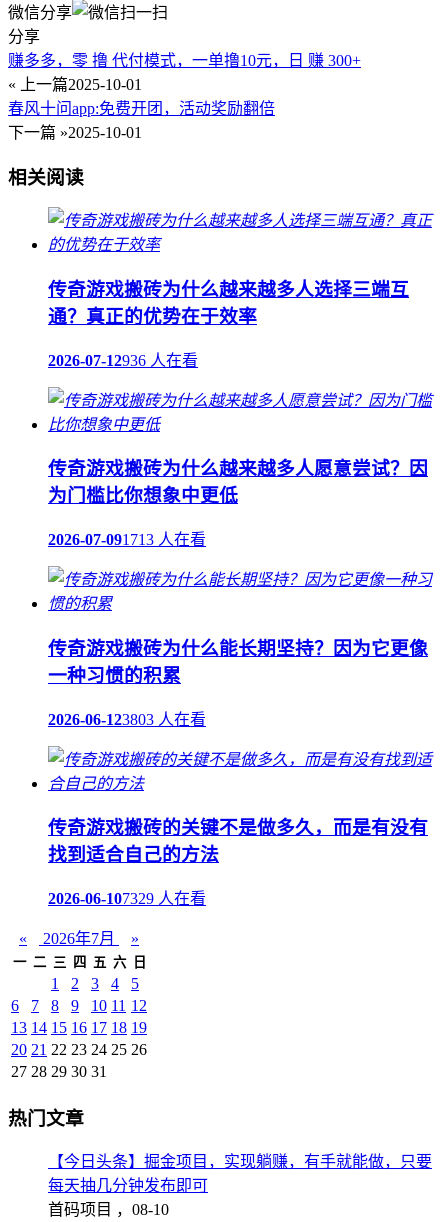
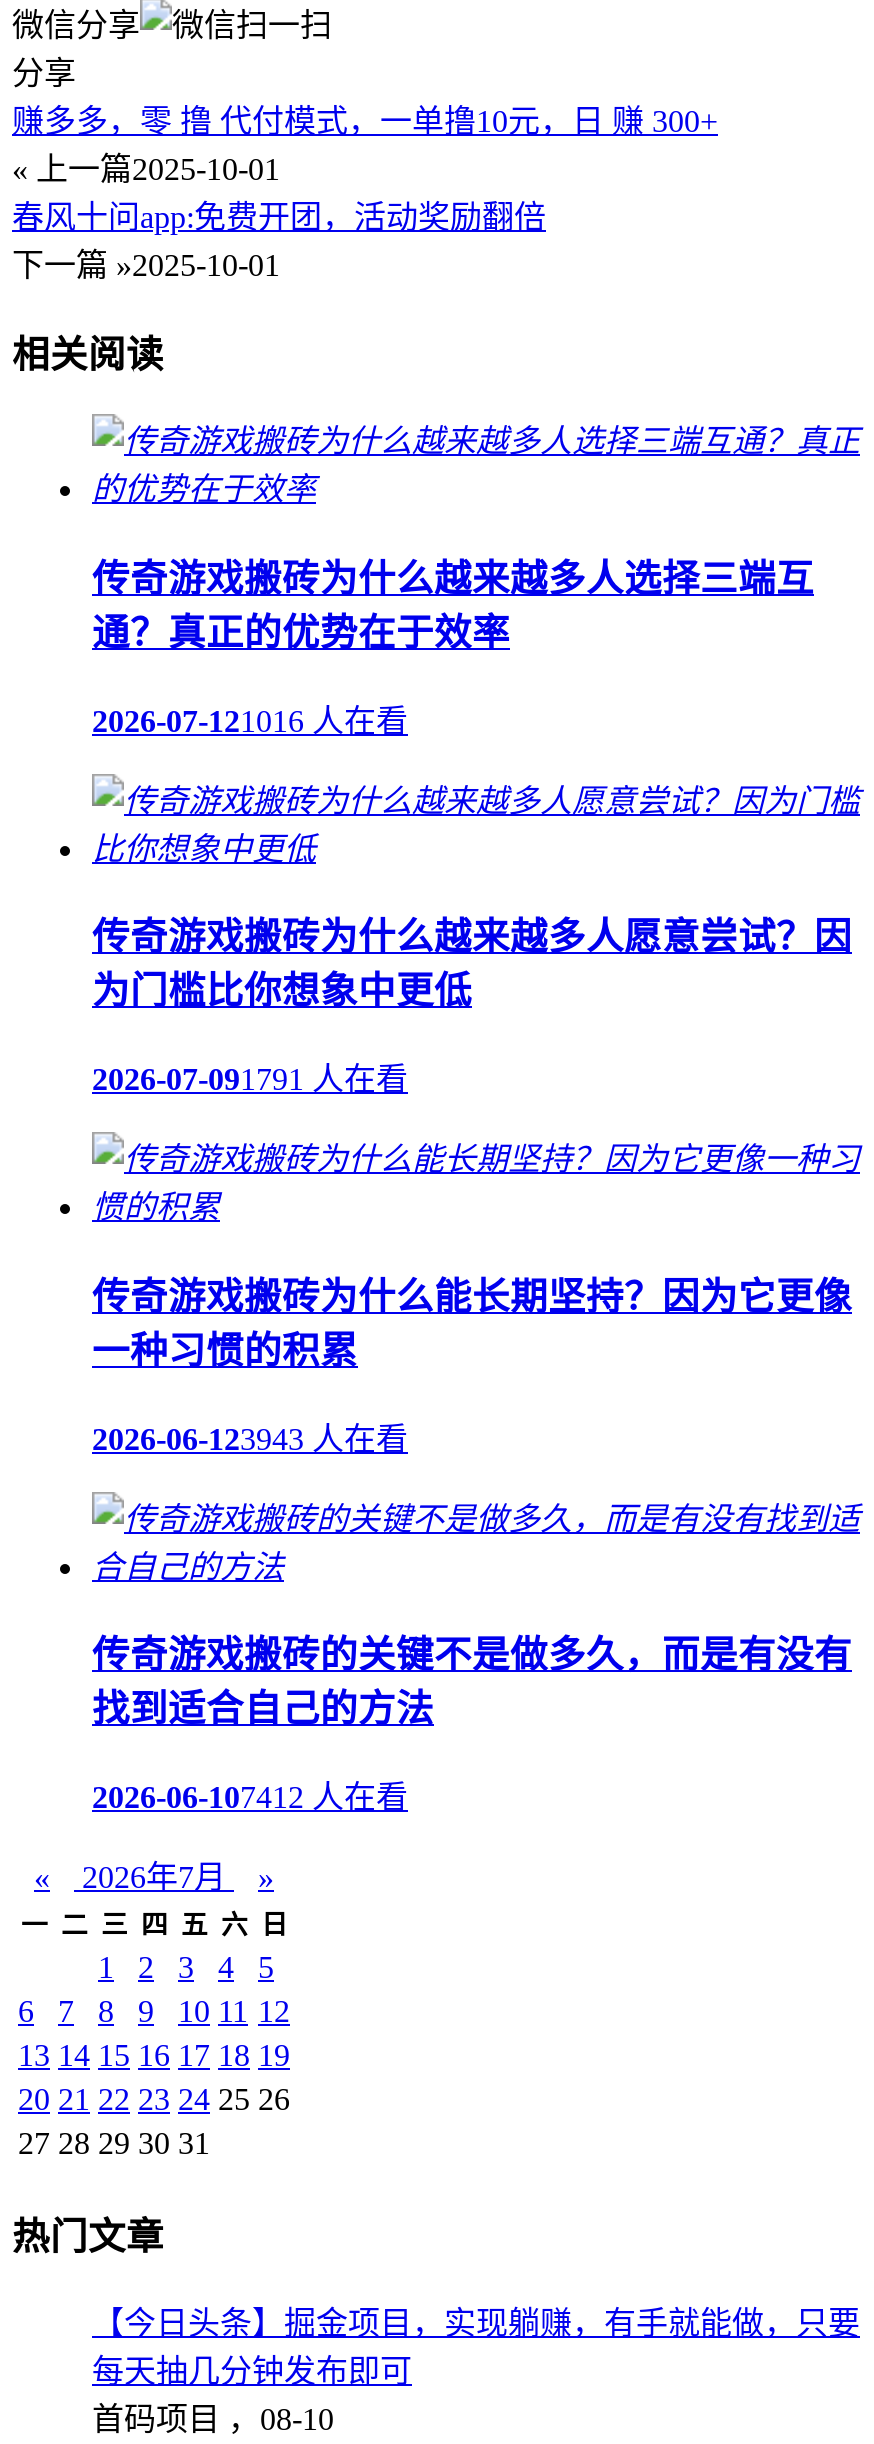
- 2026-07-12936 人在看
+ 2026-07-121016 人在看

- 2026-07-091713 人在看
+ 2026-07-091791 人在看

- 2026-06-123803 人在看
+ 2026-06-123943 人在看

- 2026-06-107329 人在看
+ 2026-06-107412 人在看
